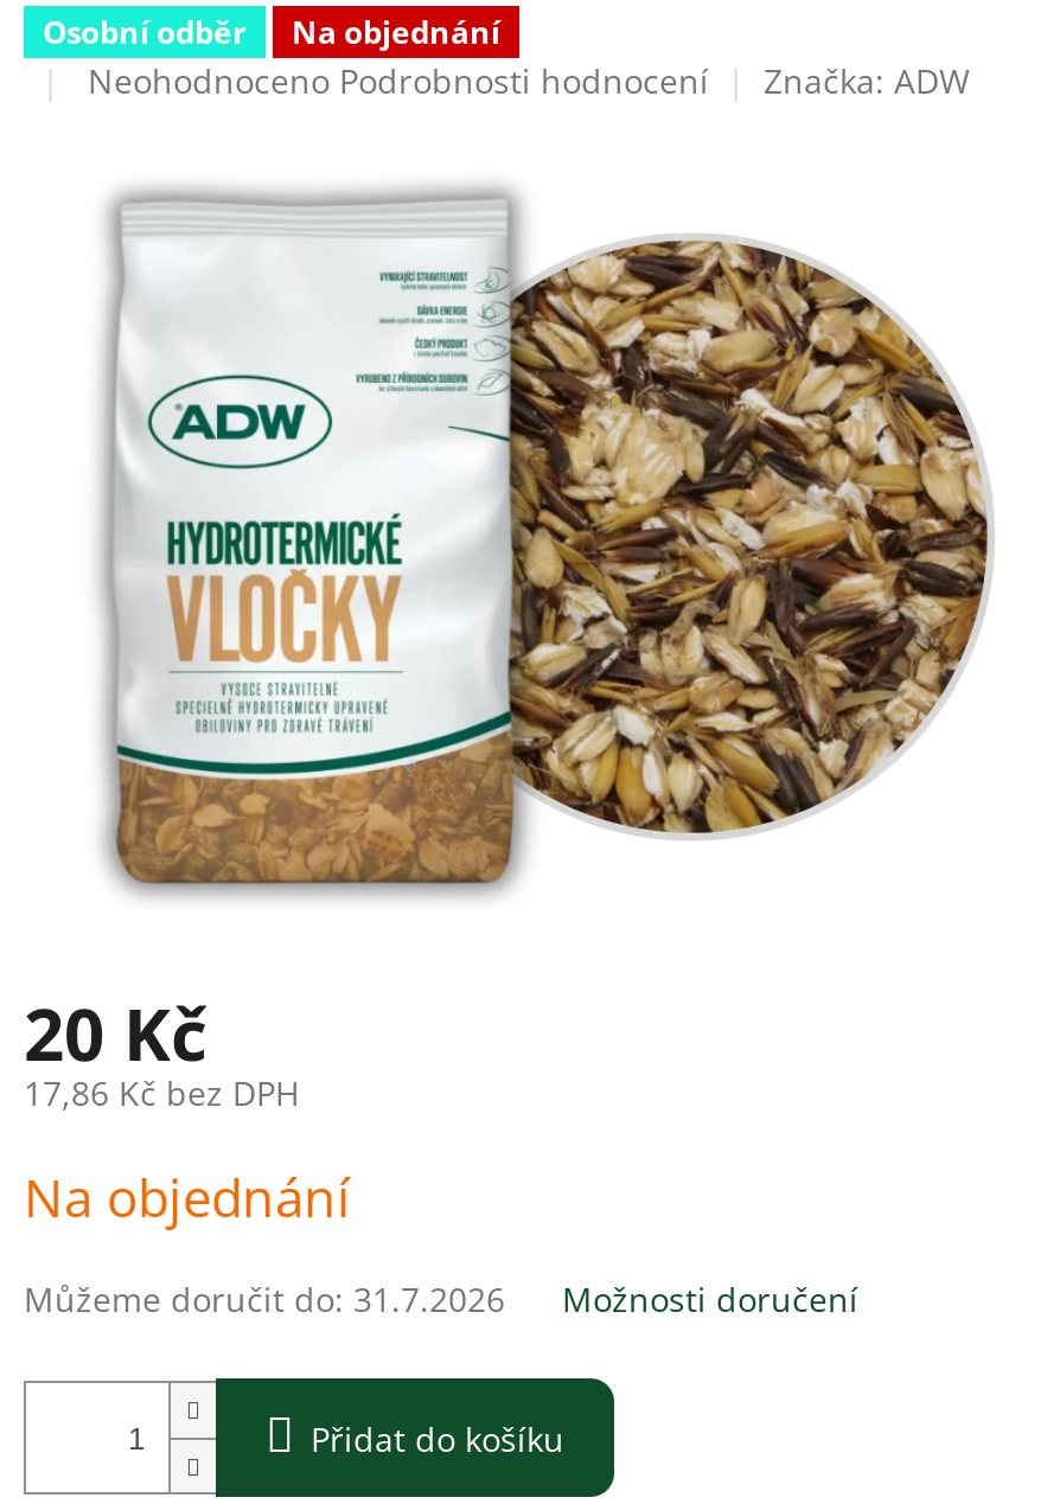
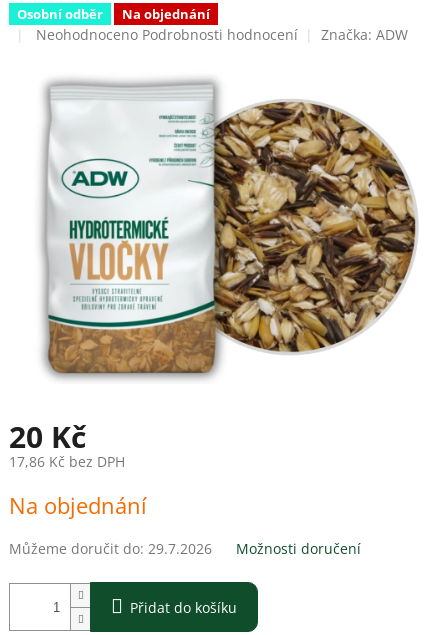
- Můžeme doručit do: 31.7.2026
+ Můžeme doručit do: 29.7.2026
